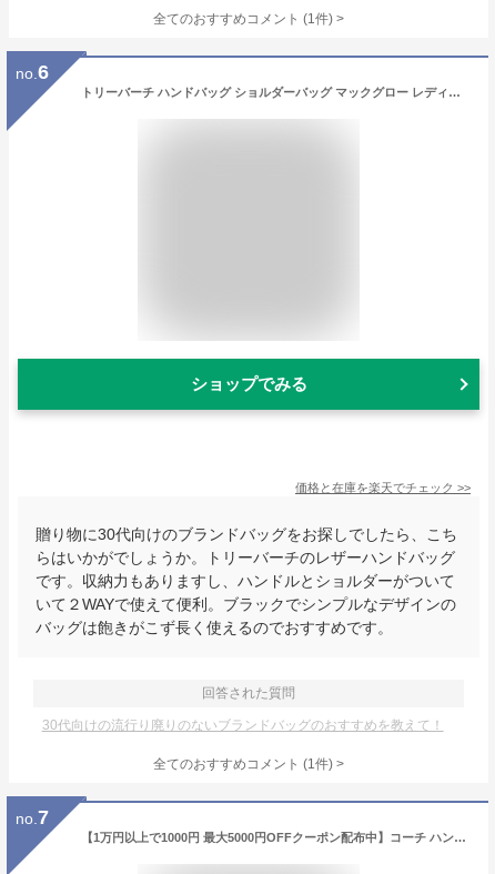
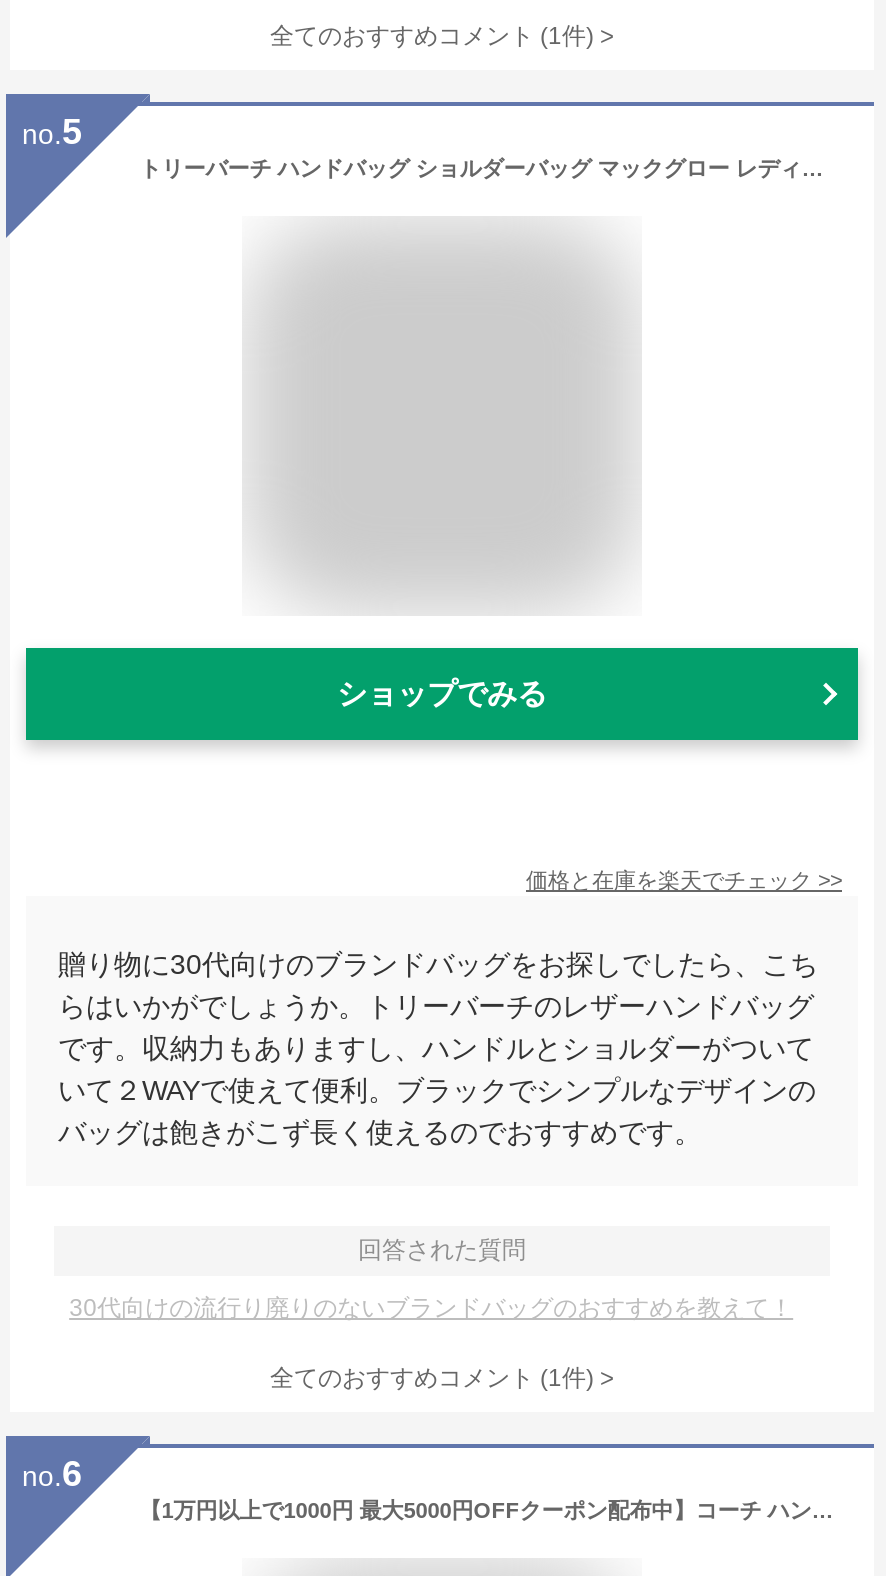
- no.6
+ no.5

- no.7
+ no.6
